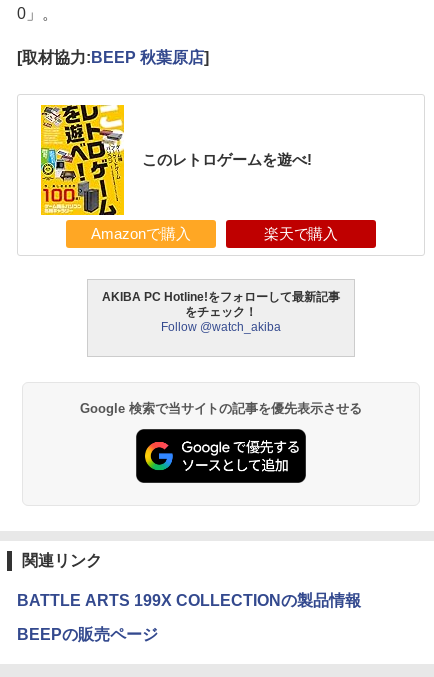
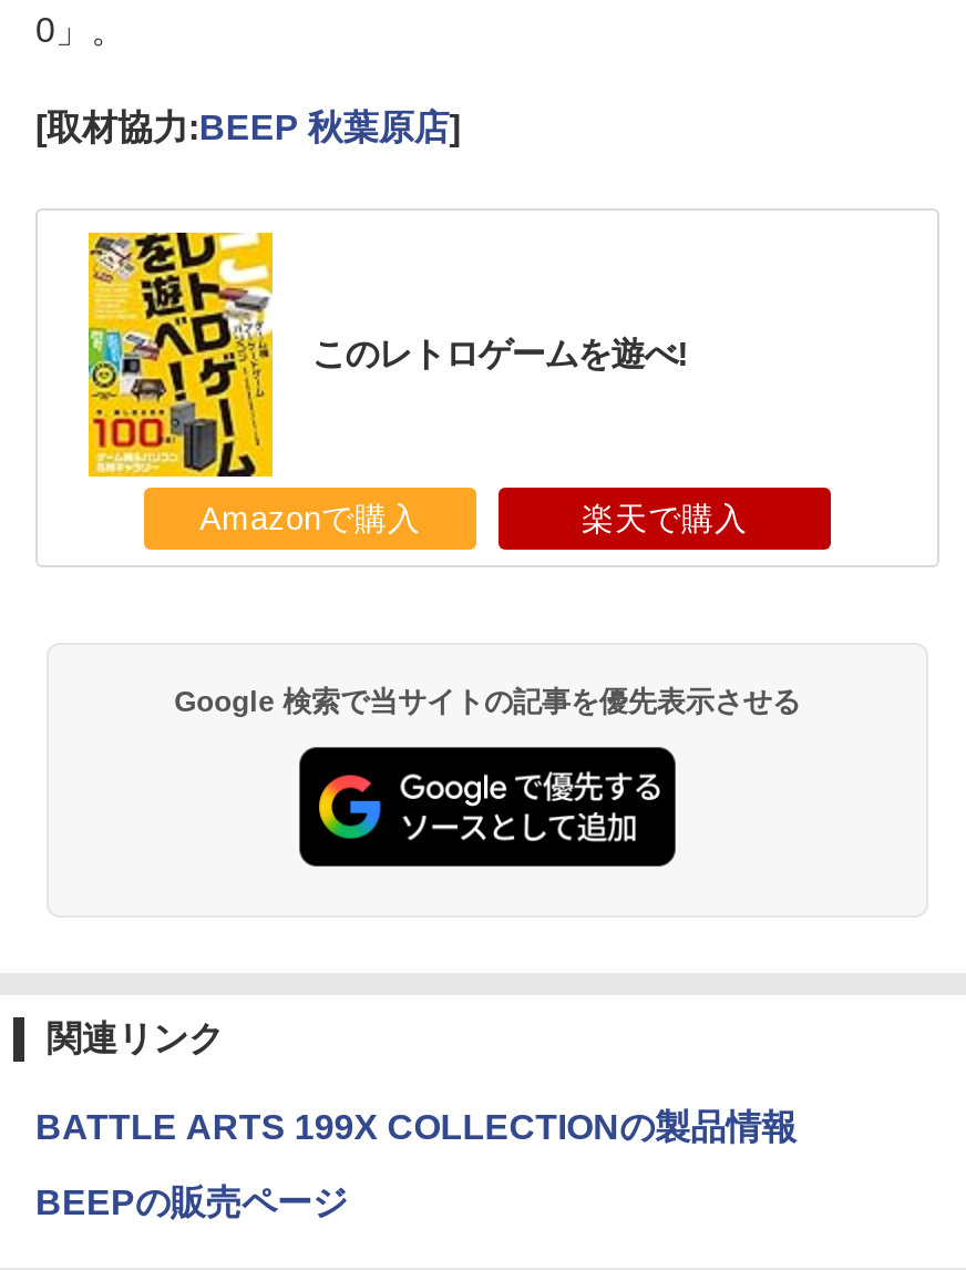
- AKIBA PC Hotline!をフォローして最新記事
- をチェック！
- Follow @watch_akiba
